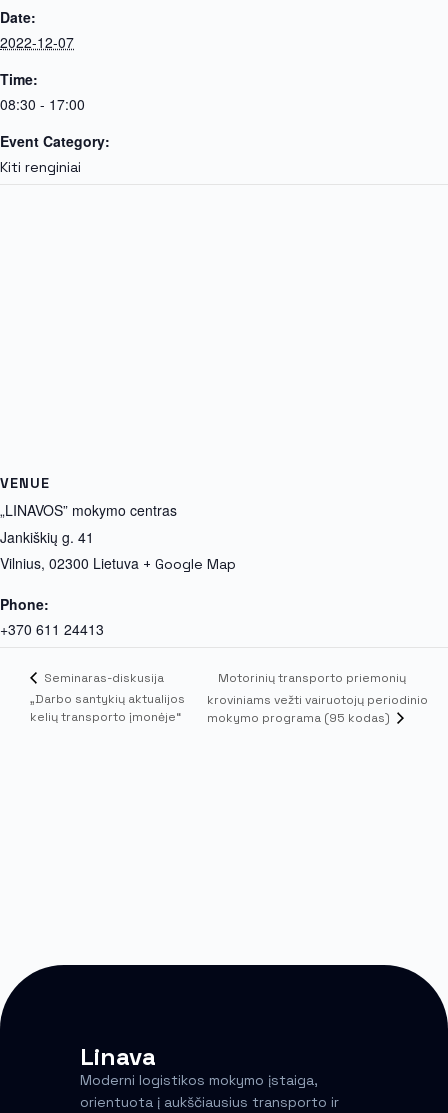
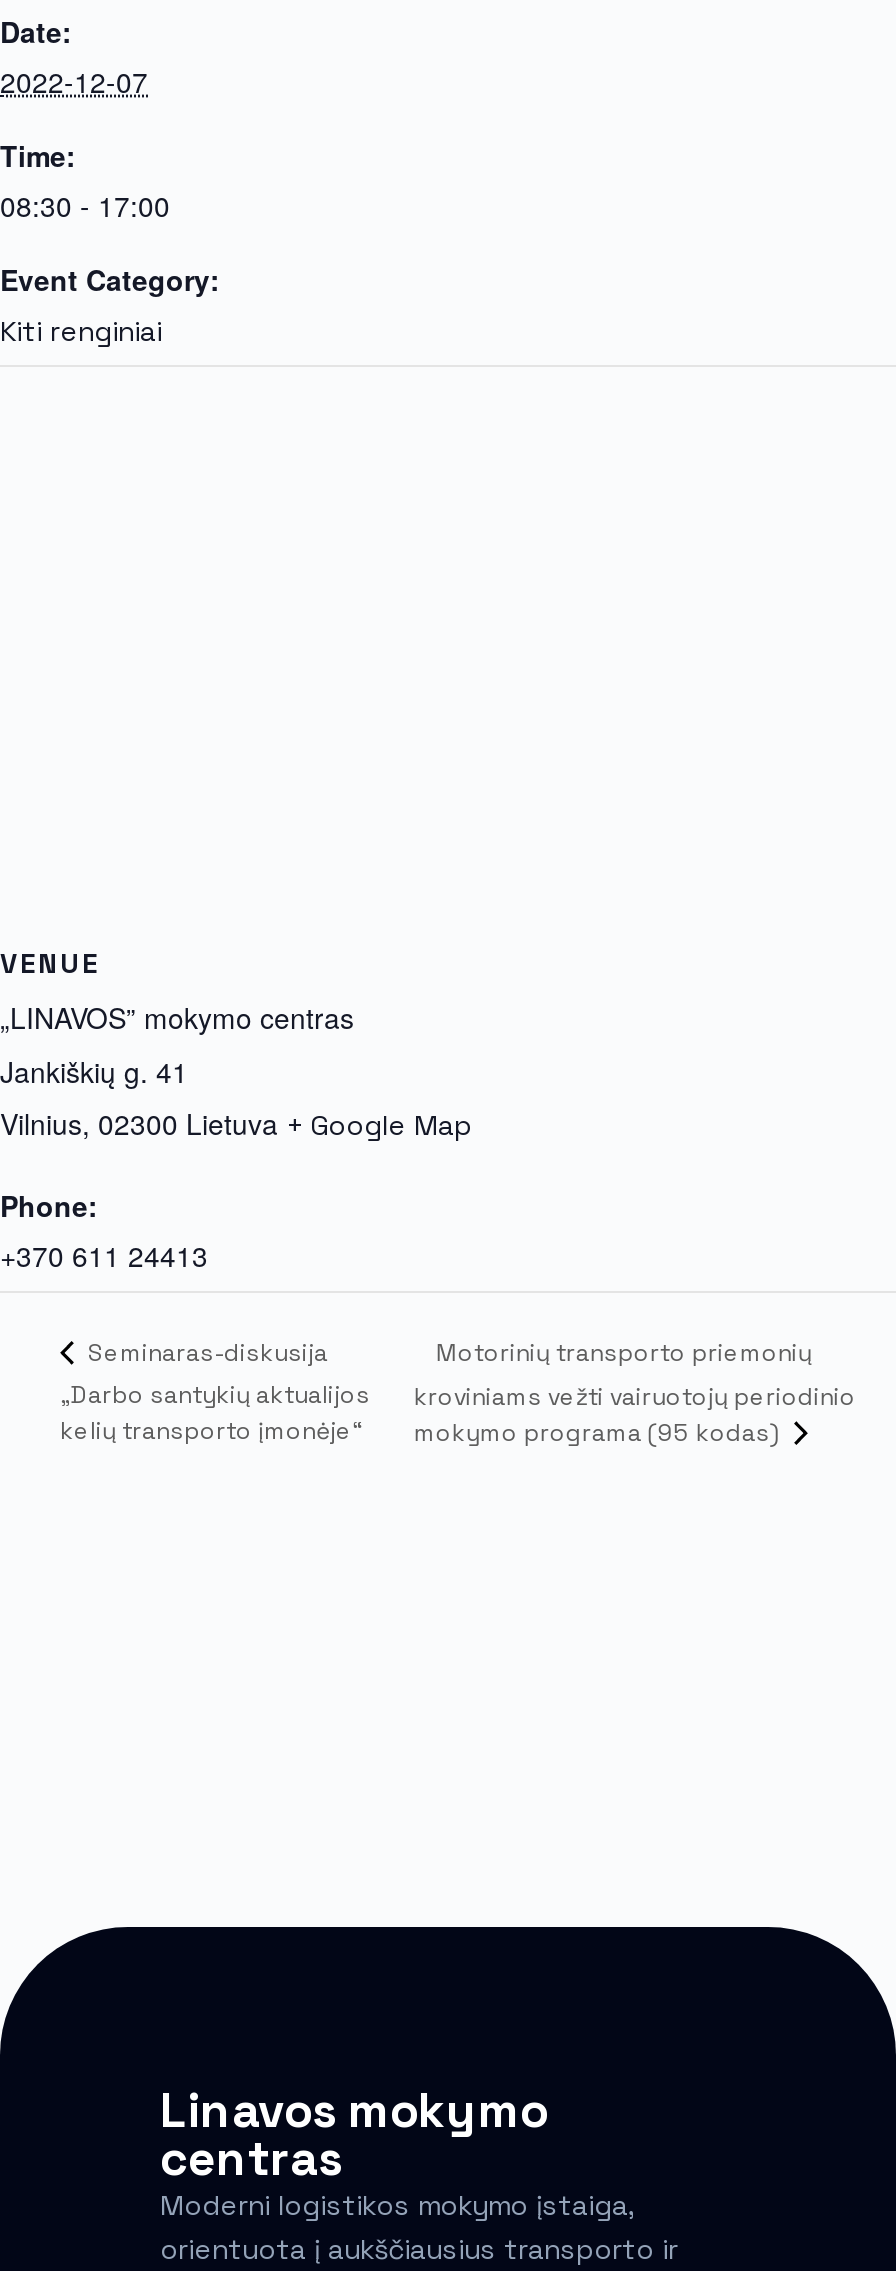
- Linava
+ Linavos mokymo
+ centras
